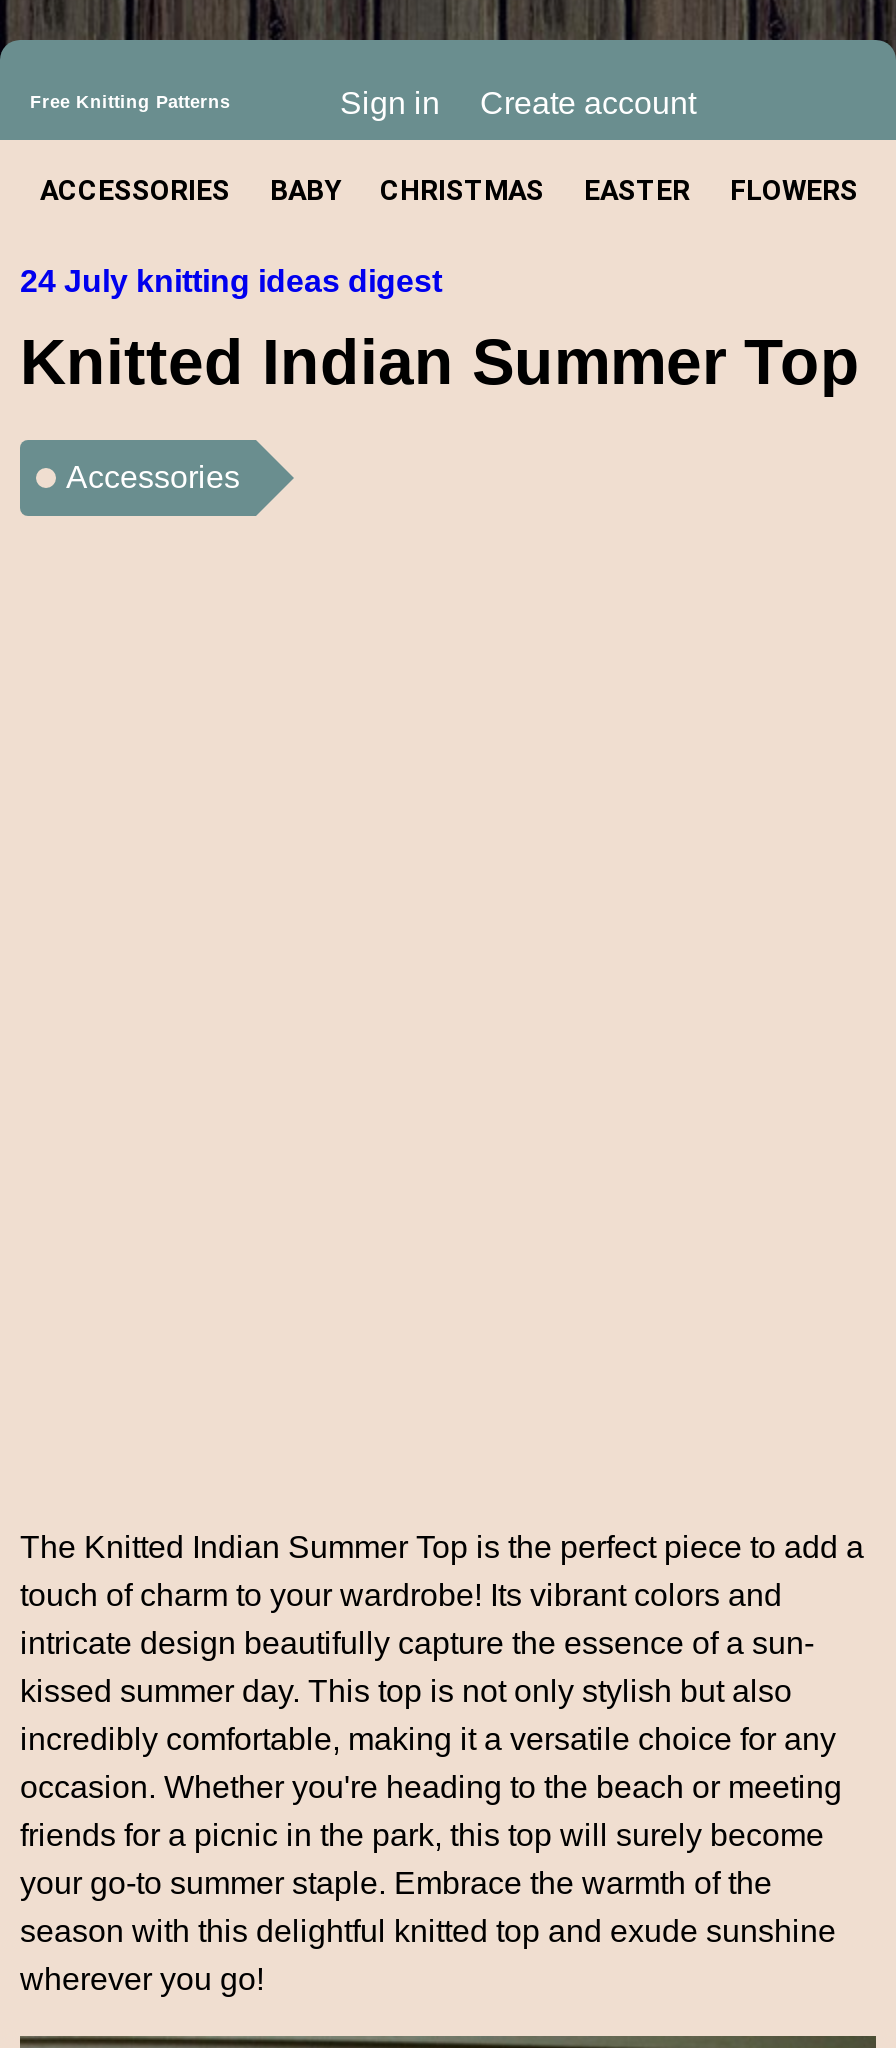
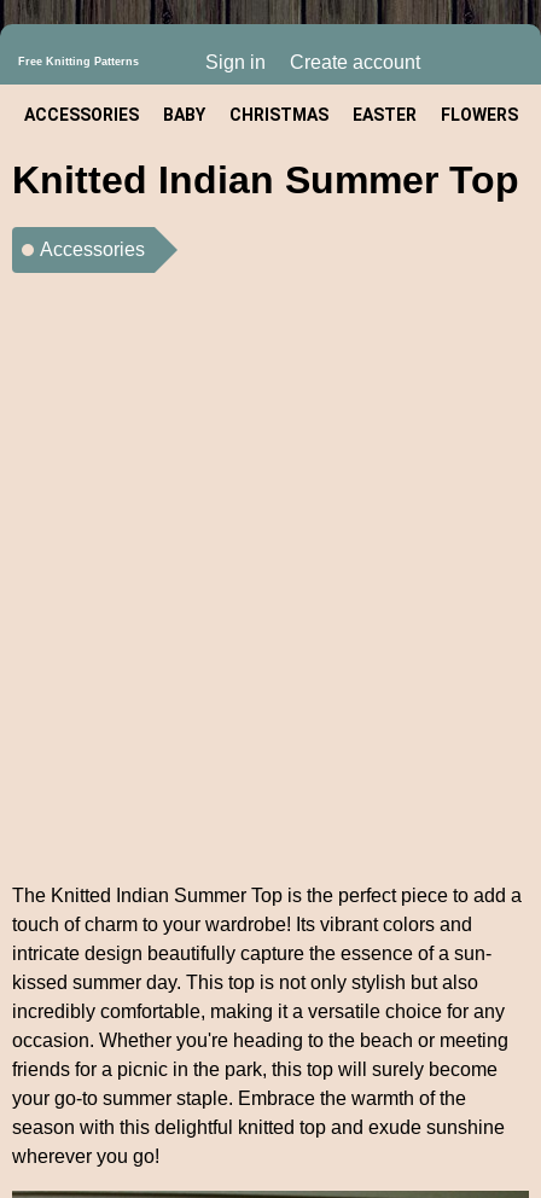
- 24 July knitting ideas digest
